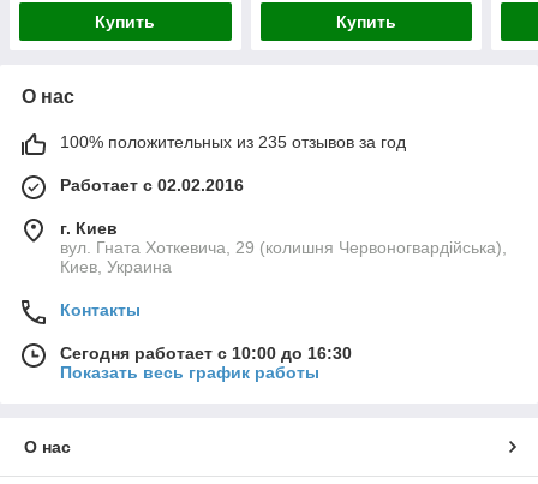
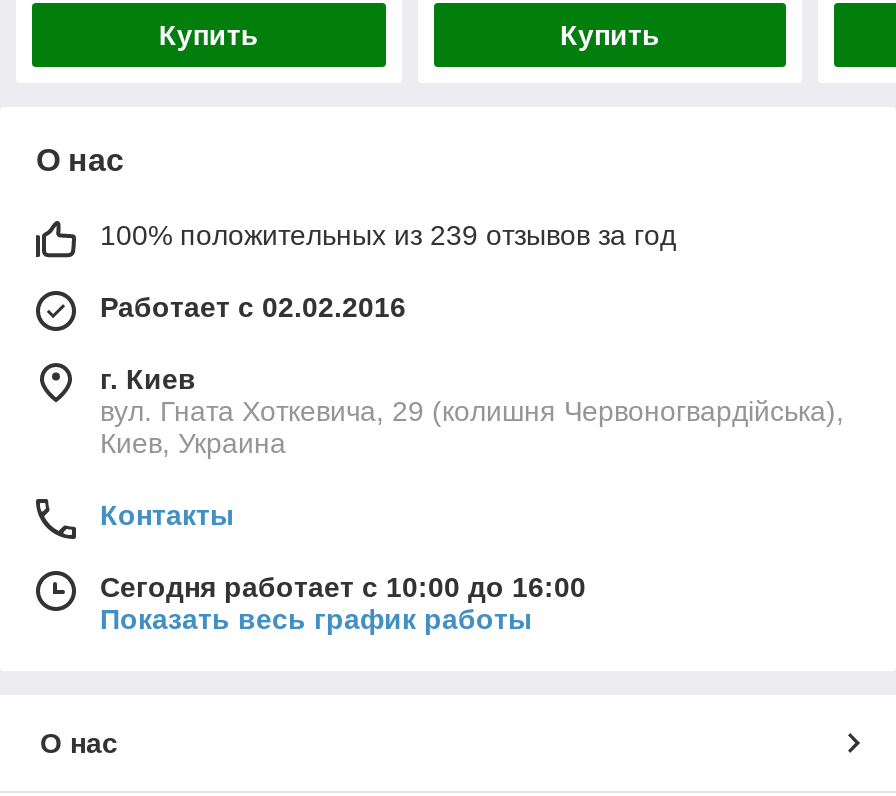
- 100% положительных из 235 отзывов за год
+ 100% положительных из 239 отзывов за год

- Сегодня работает с 10:00 до 16:30
+ Сегодня работает с 10:00 до 16:00
